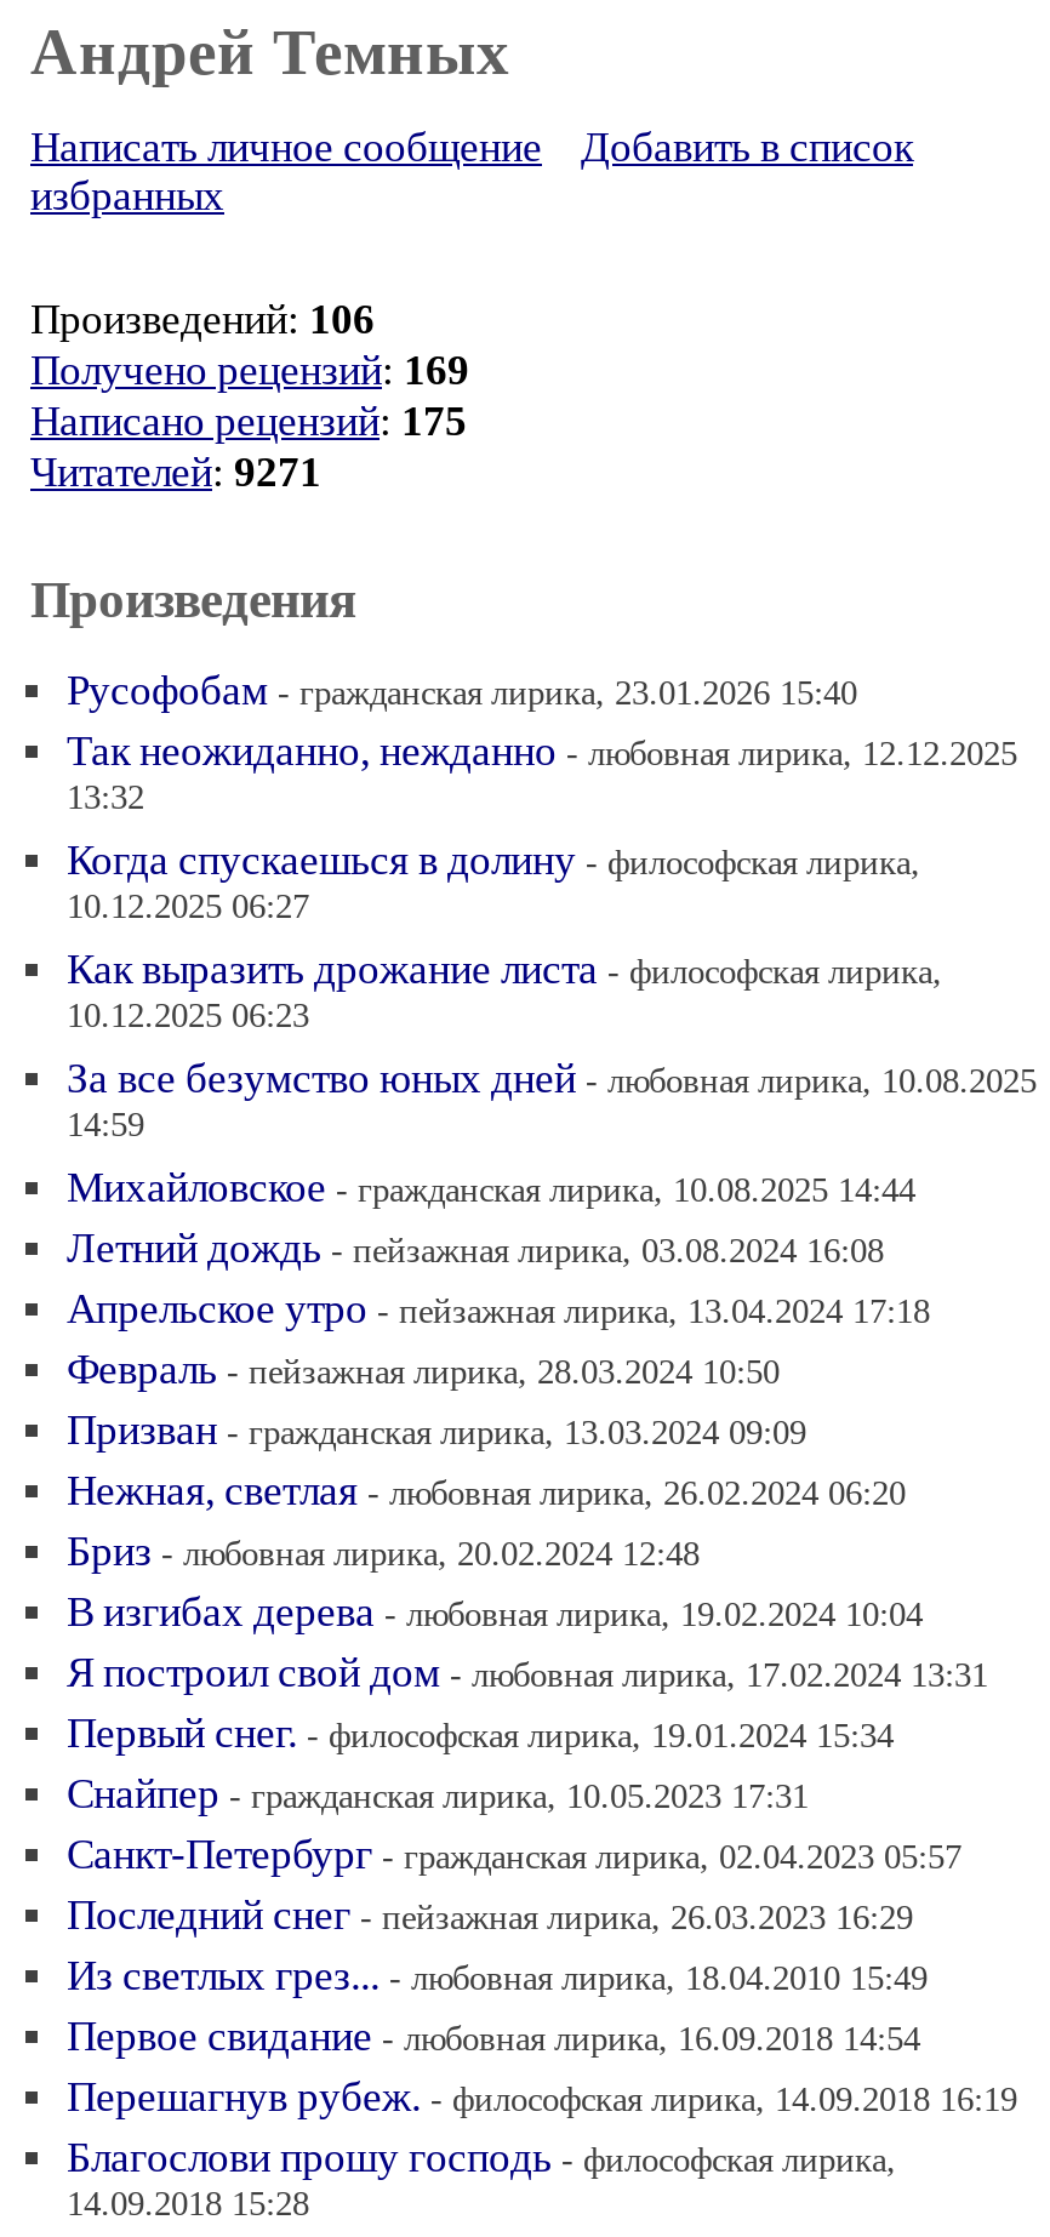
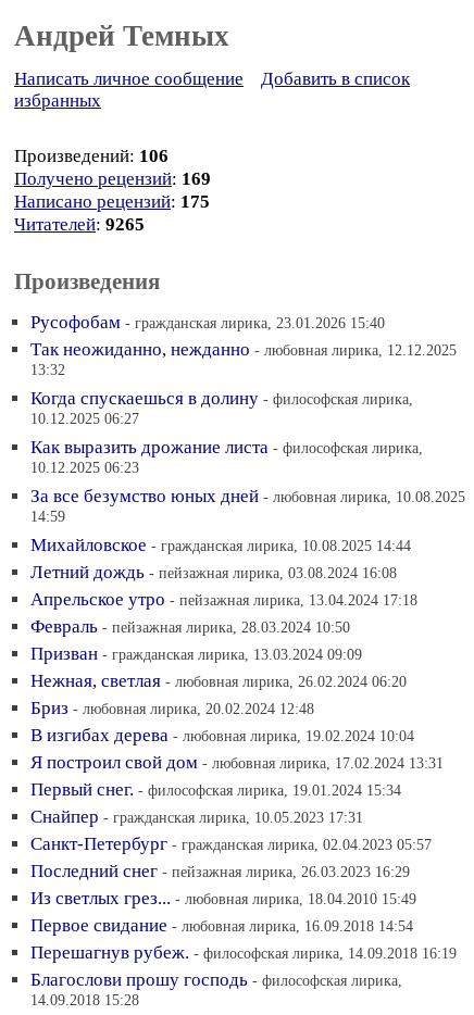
- Читателей: 9271
+ Читателей: 9265
